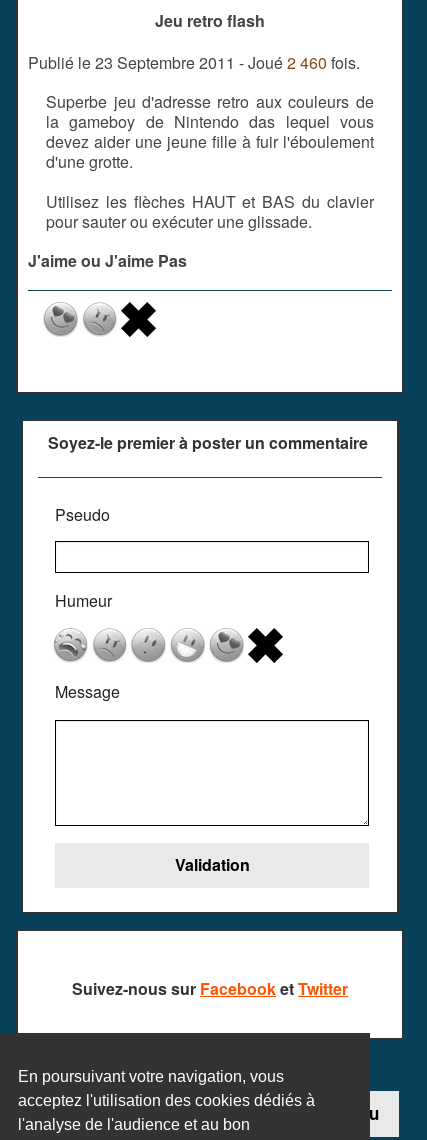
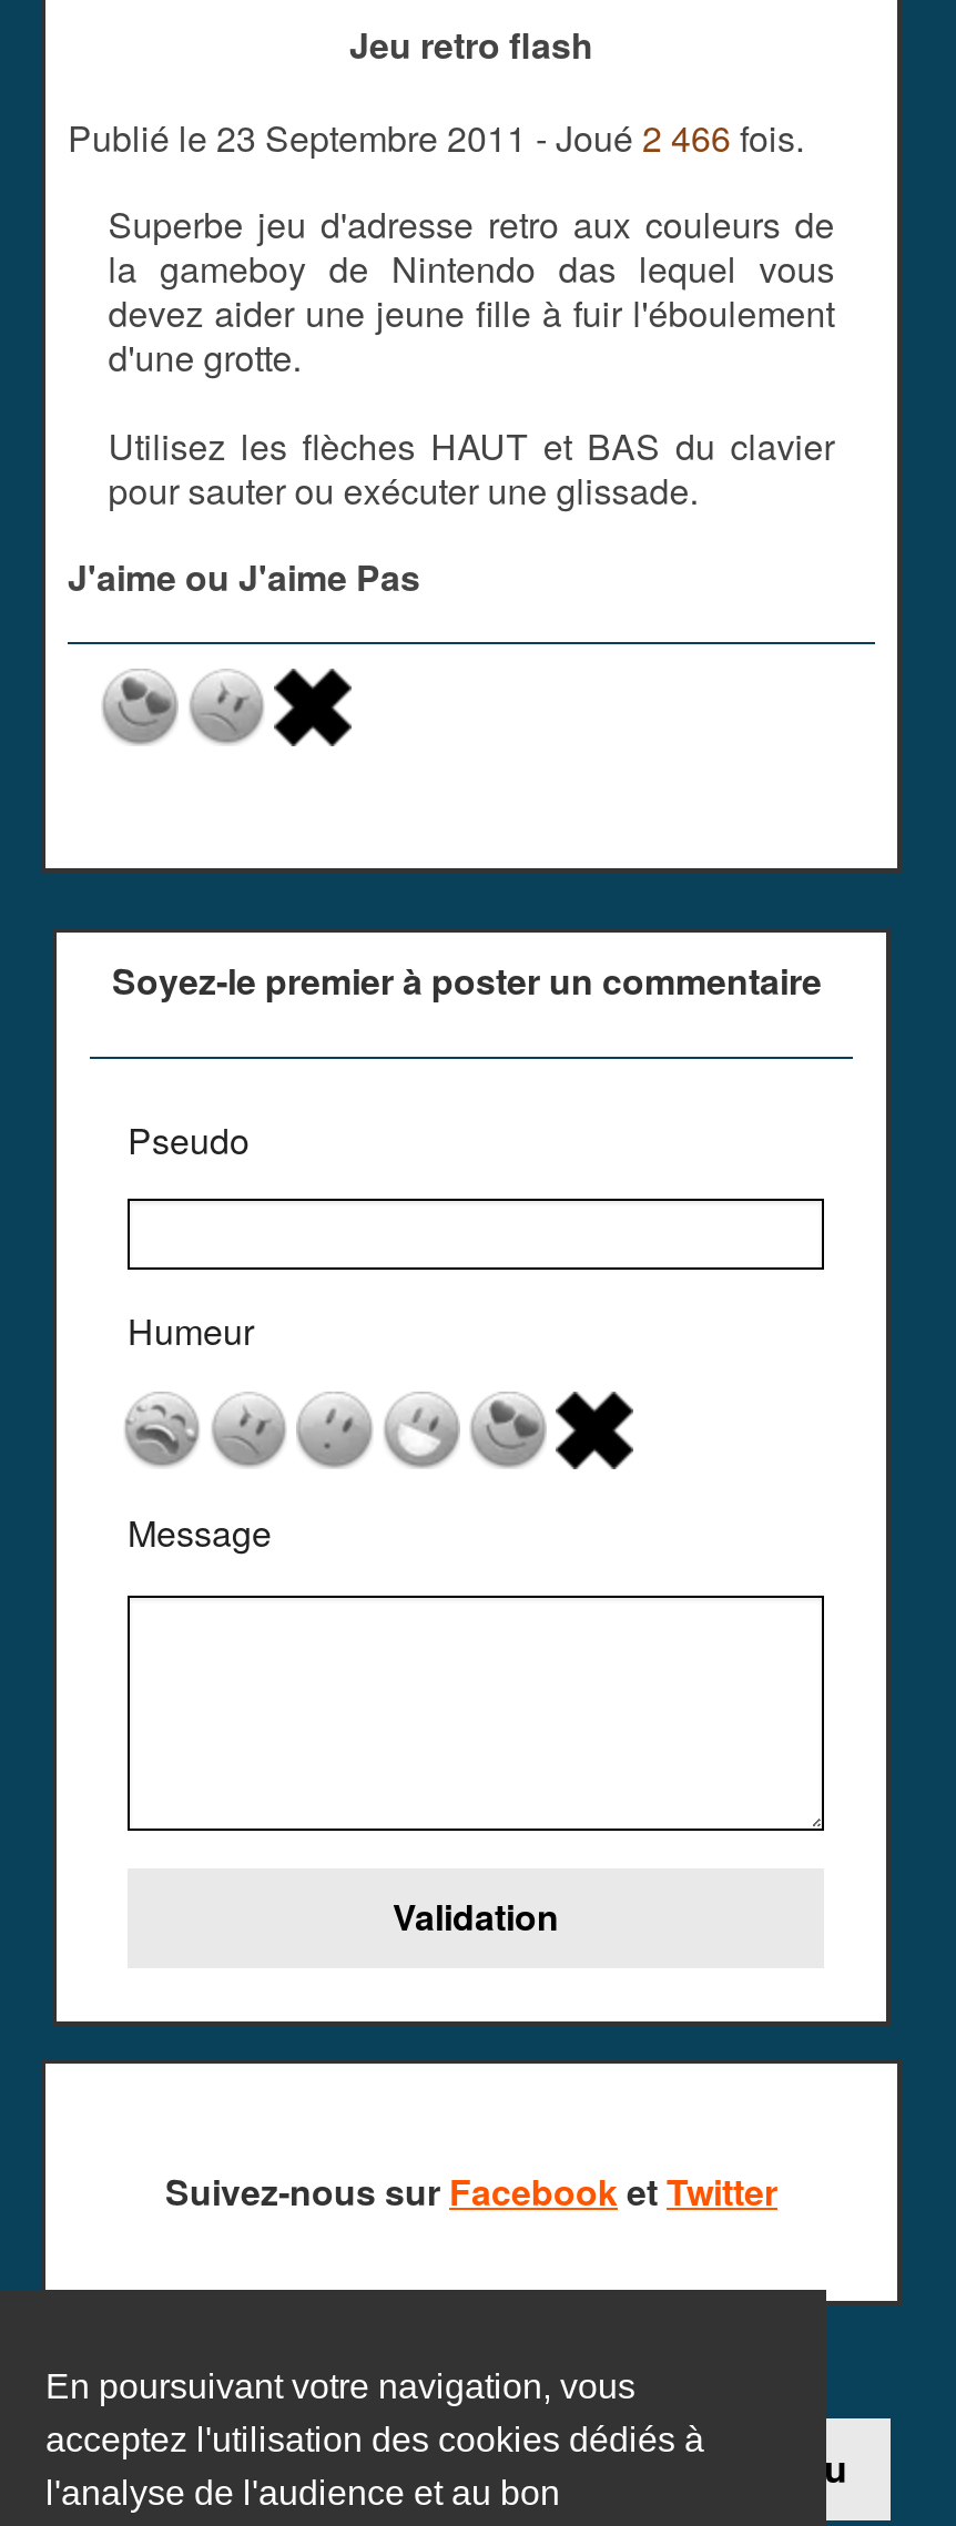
- Publié le 23 Septembre 2011 - Joué 2 460 fois.
+ Publié le 23 Septembre 2011 - Joué 2 466 fois.
